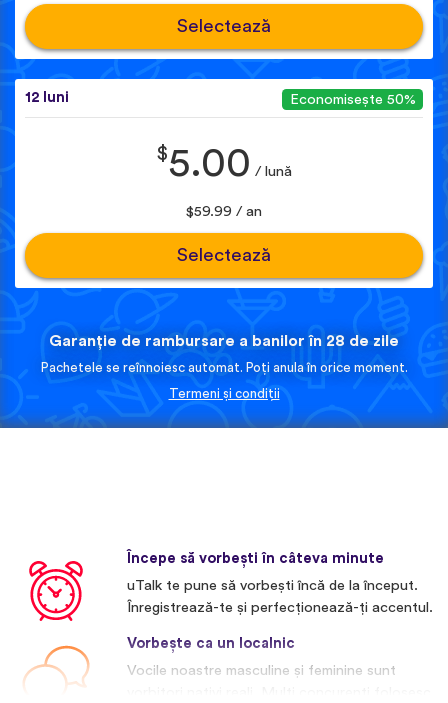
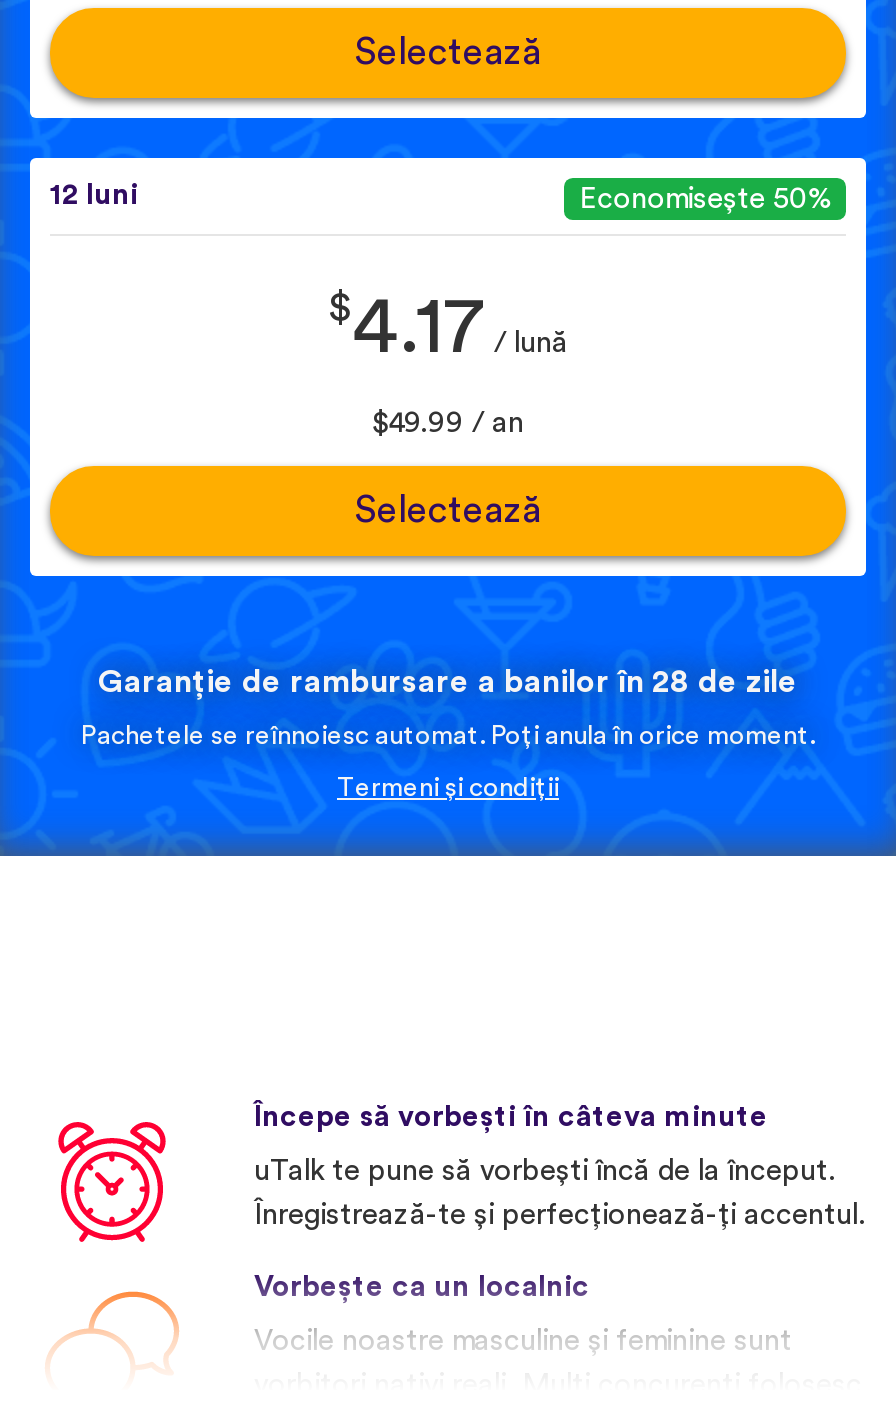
- $5.00/ lună
+ $4.17/ lună

- $59.99 / an
+ $49.99 / an
